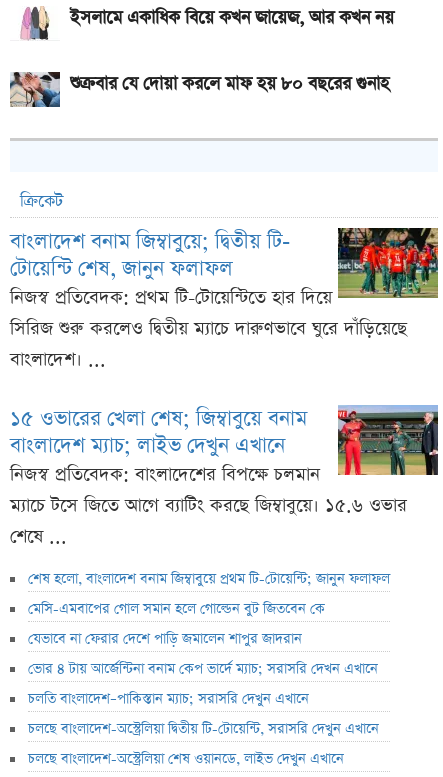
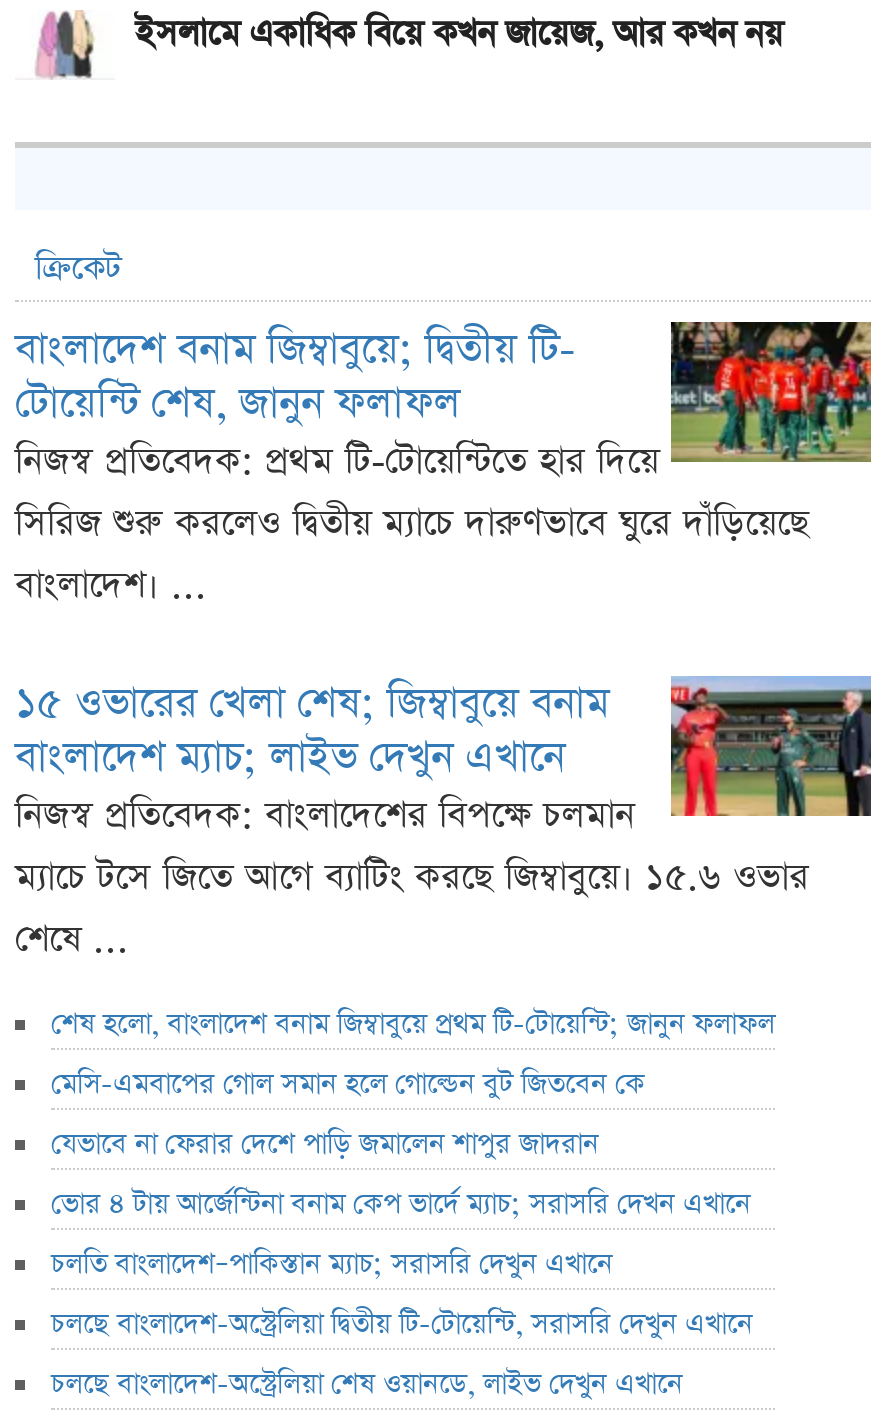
- [image]
- শুক্রবার যে দোয়া করলে মাফ হয় ৮০ বছরের গুনাহ
